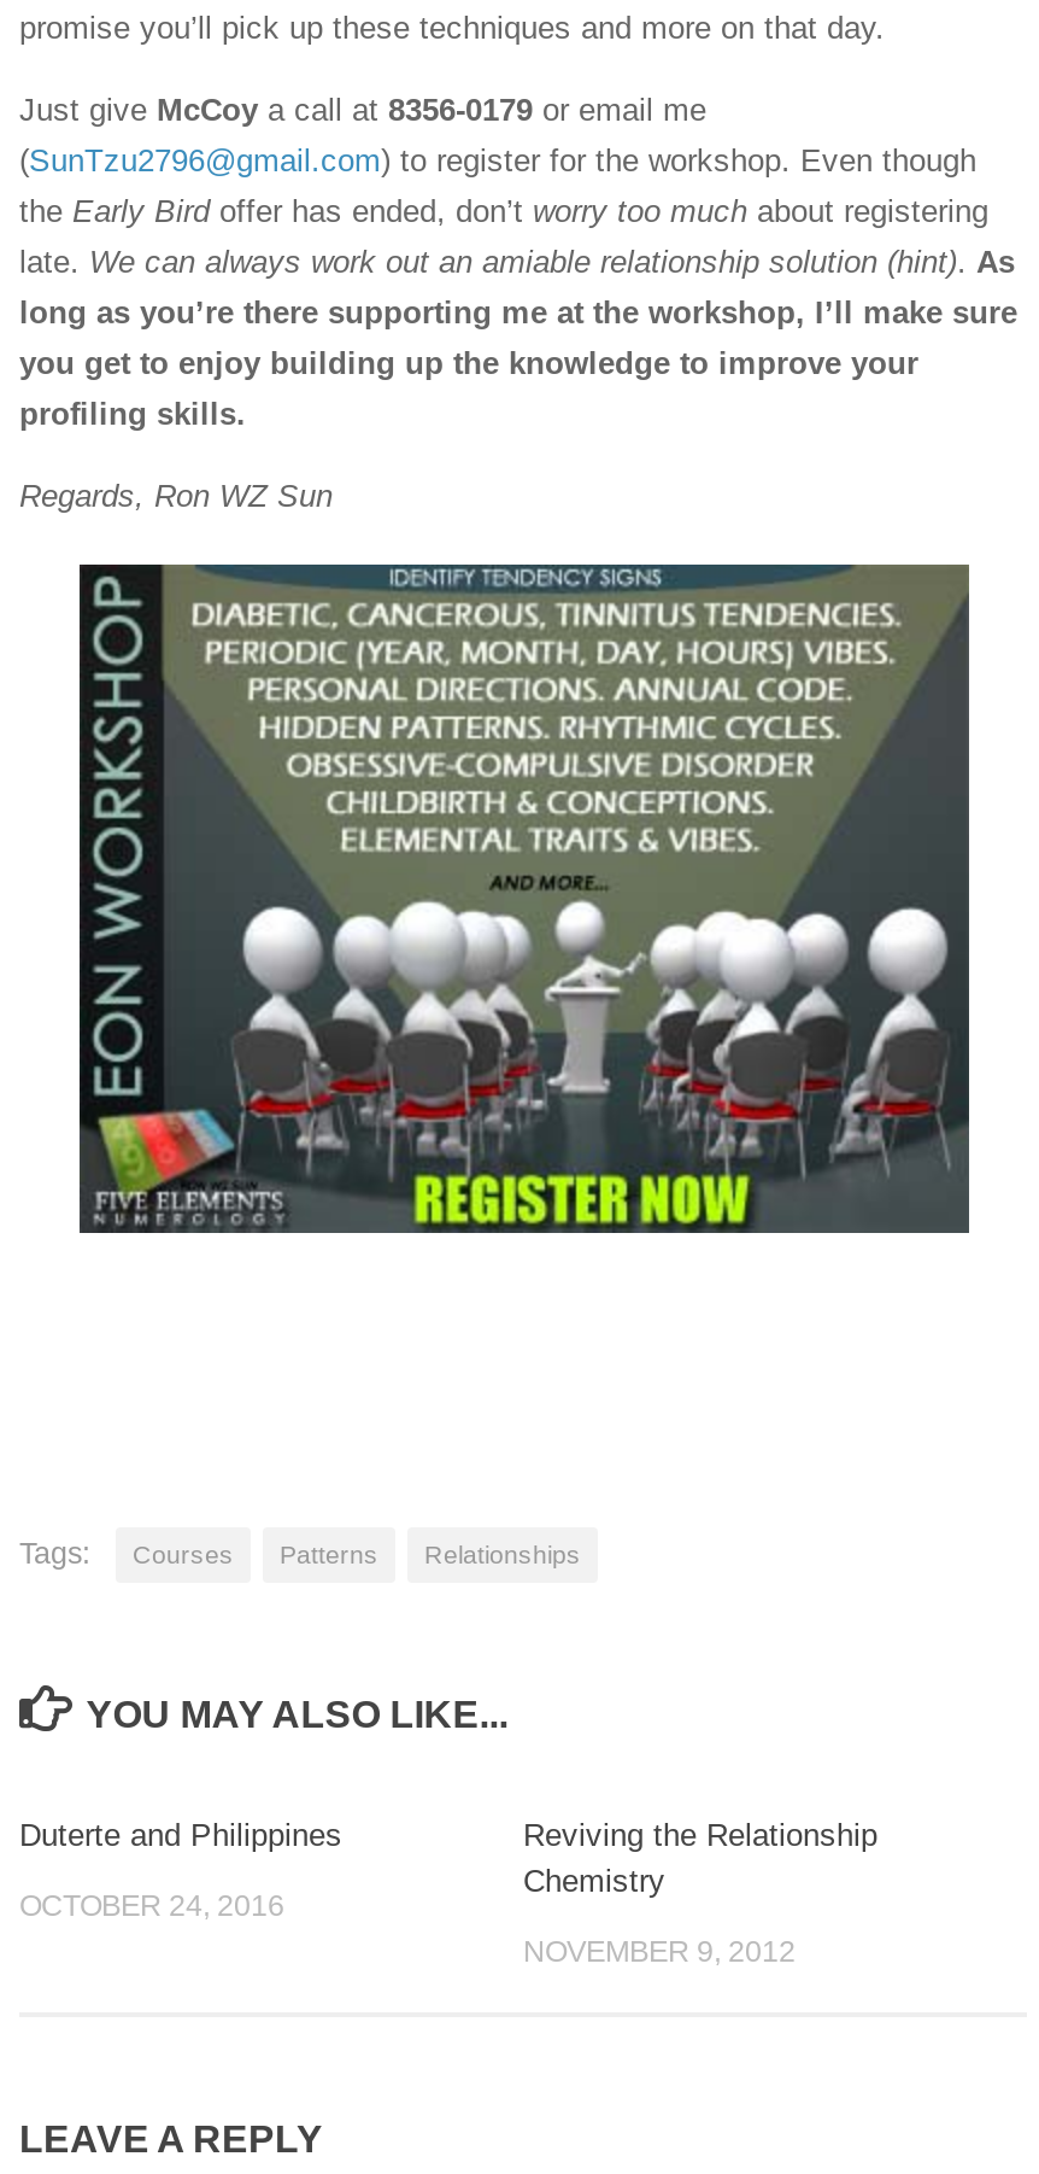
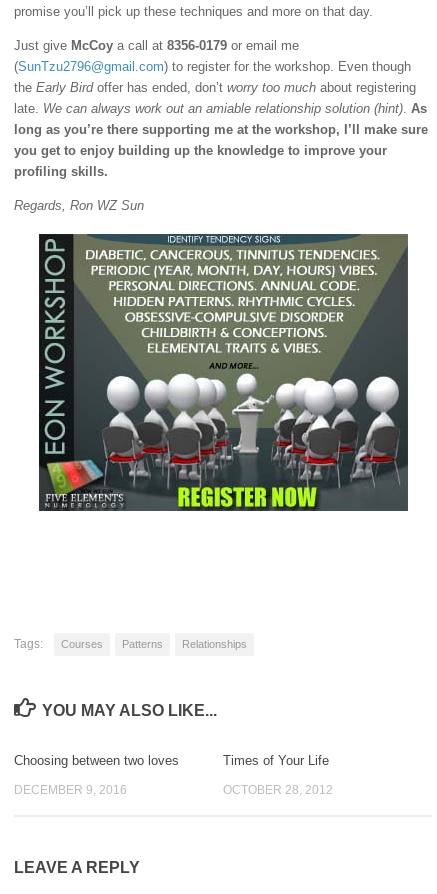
- Duterte and Philippines
+ Choosing between two loves

- Reviving the Relationship
- Chemistry
+ Times of Your Life

- OCTOBER 24, 2016
+ DECEMBER 9, 2016

- NOVEMBER 9, 2012
+ OCTOBER 28, 2012
